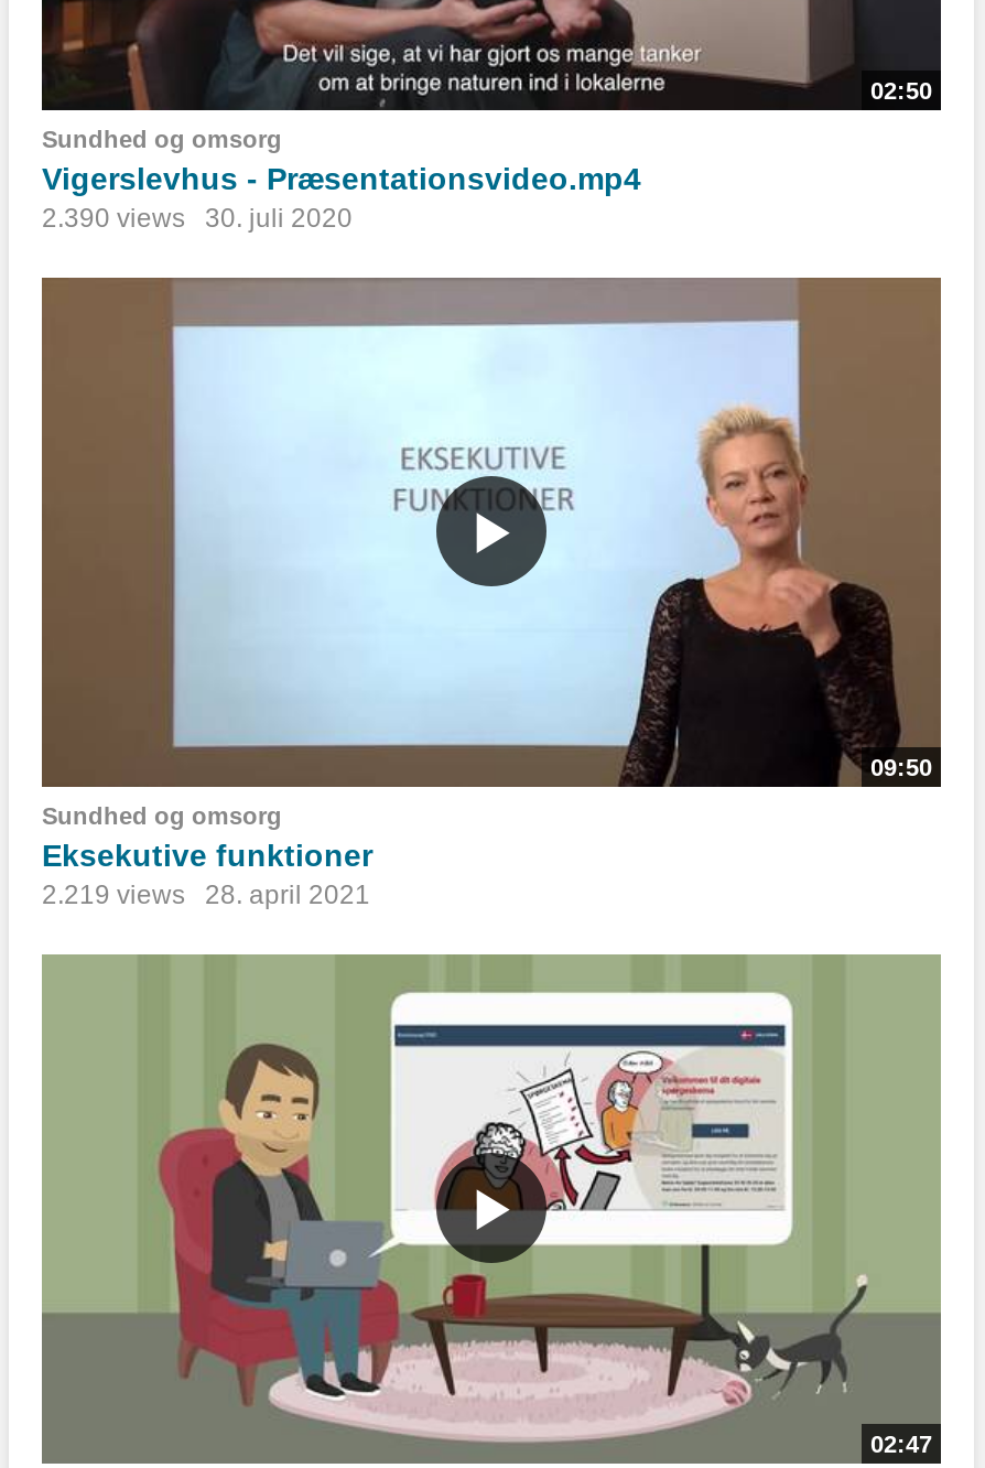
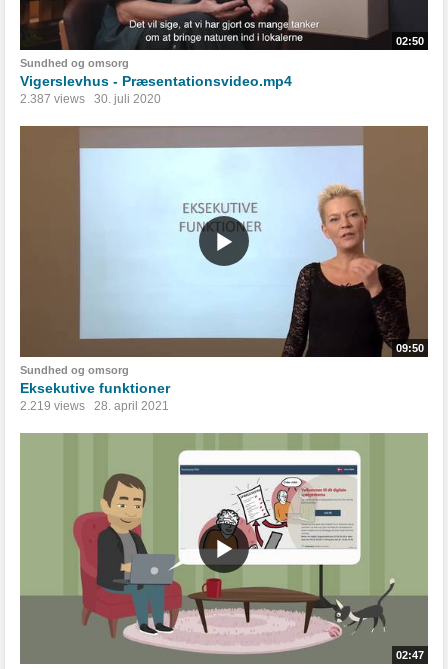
- 2.390 views 30. juli 2020
+ 2.387 views 30. juli 2020
